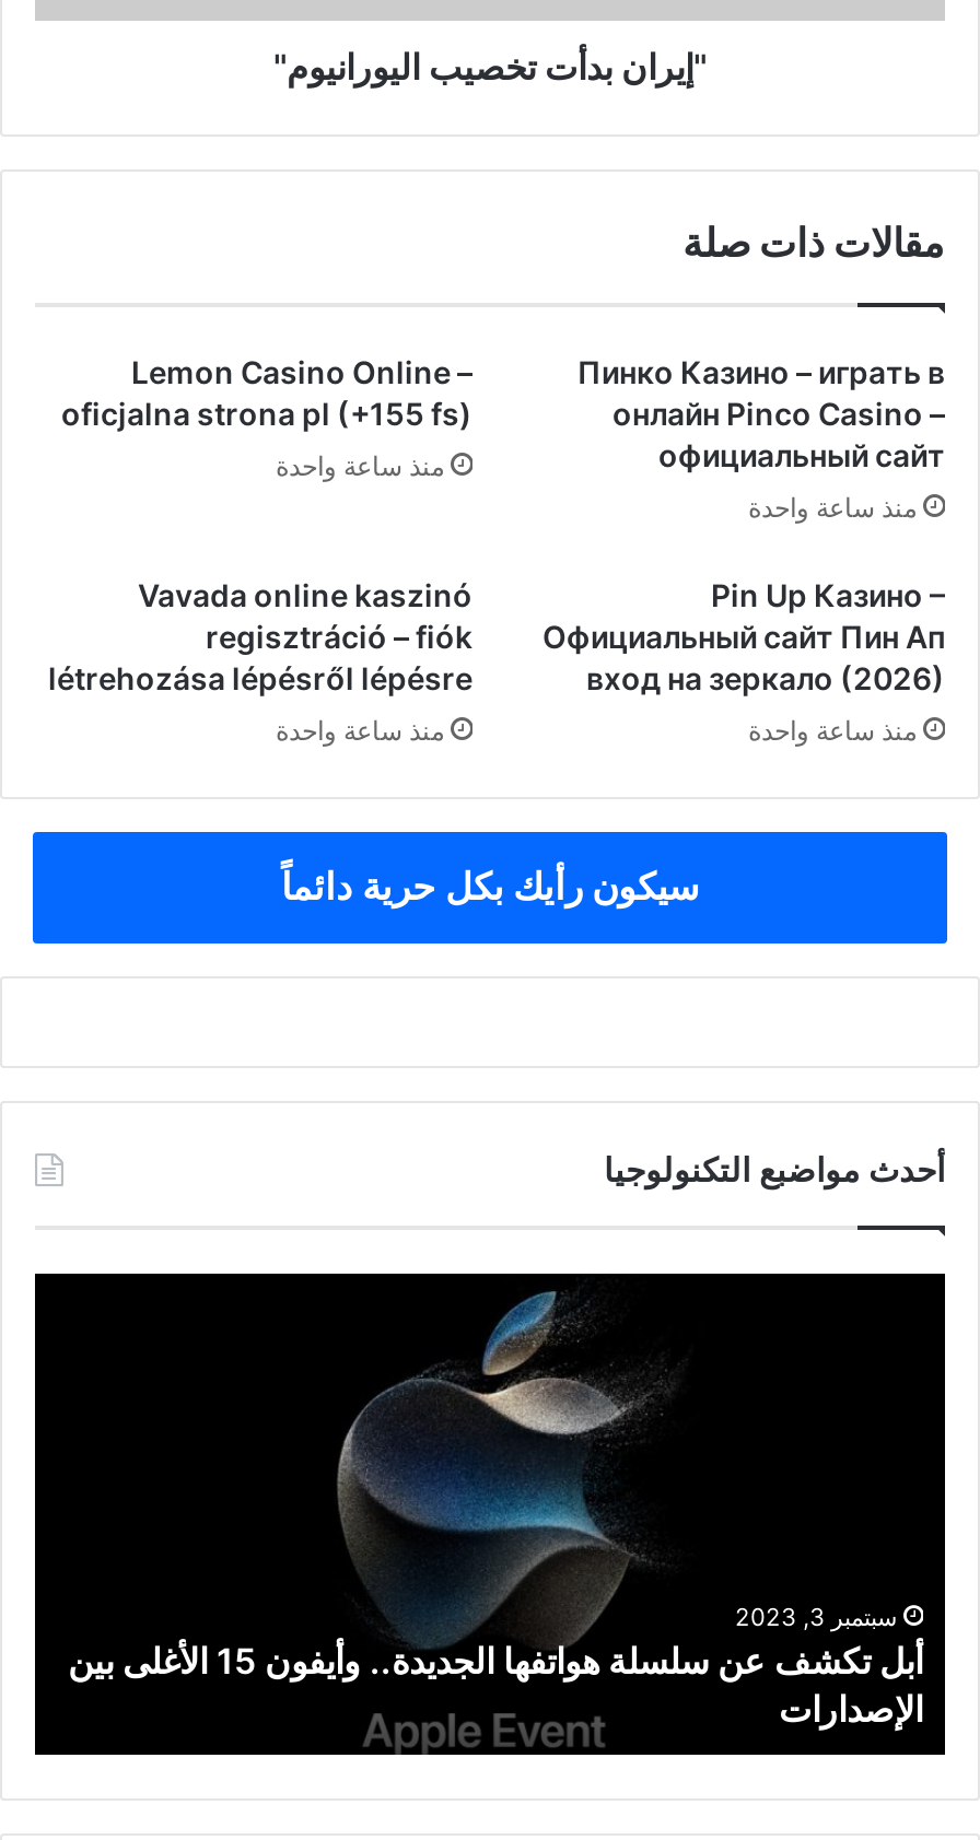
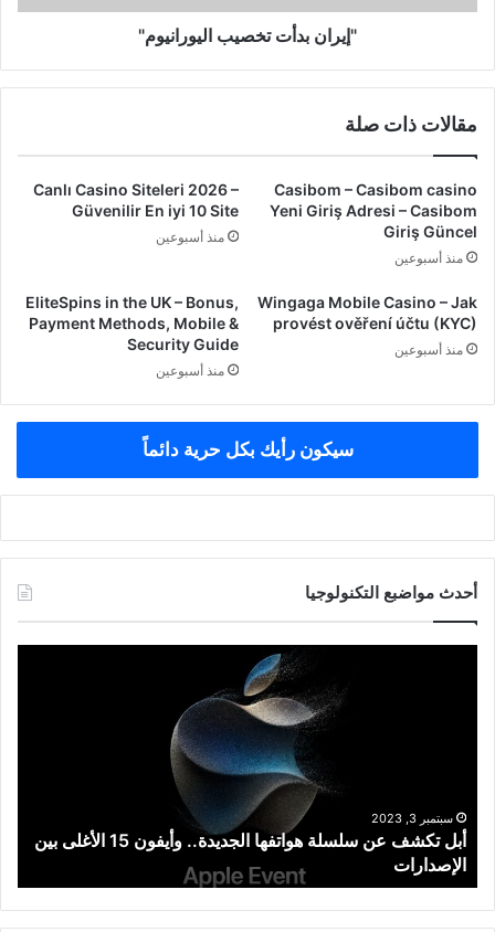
- Lemon Casino Online –
- oficjalna strona pl (+155 fs)
+ Canlı Casino Siteleri 2026 –
+ Güvenilir En iyi 10 Site

- Пинко Казино – играть в
- онлайн Pinco Casino –
- официальный сайт
+ Casibom – Casibom casino
+ Yeni Giriş Adresi – Casibom
+ Giriş Güncel

- منذ ساعة واحدة
+ منذ أسبوعين

- منذ ساعة واحدة
+ منذ أسبوعين

- Vavada online kaszinó
- regisztráció – fiók
- létrehozása lépésről lépésre
+ EliteSpins in the UK – Bonus,
+ Payment Methods, Mobile &
+ Security Guide

- Pin Up Казино –
- Официальный сайт Пин Ап
- вход на зеркало (2026)
+ Wingaga Mobile Casino – Jak
+ provést ověření účtu (KYC)

- منذ ساعة واحدة
+ منذ أسبوعين

- منذ ساعة واحدة
+ منذ أسبوعين
